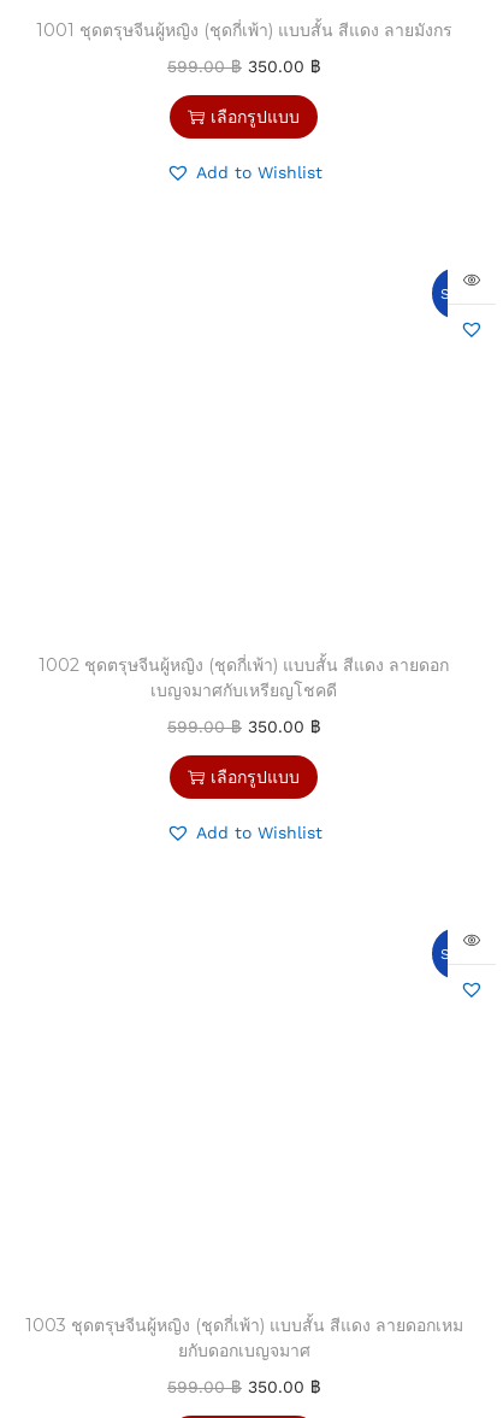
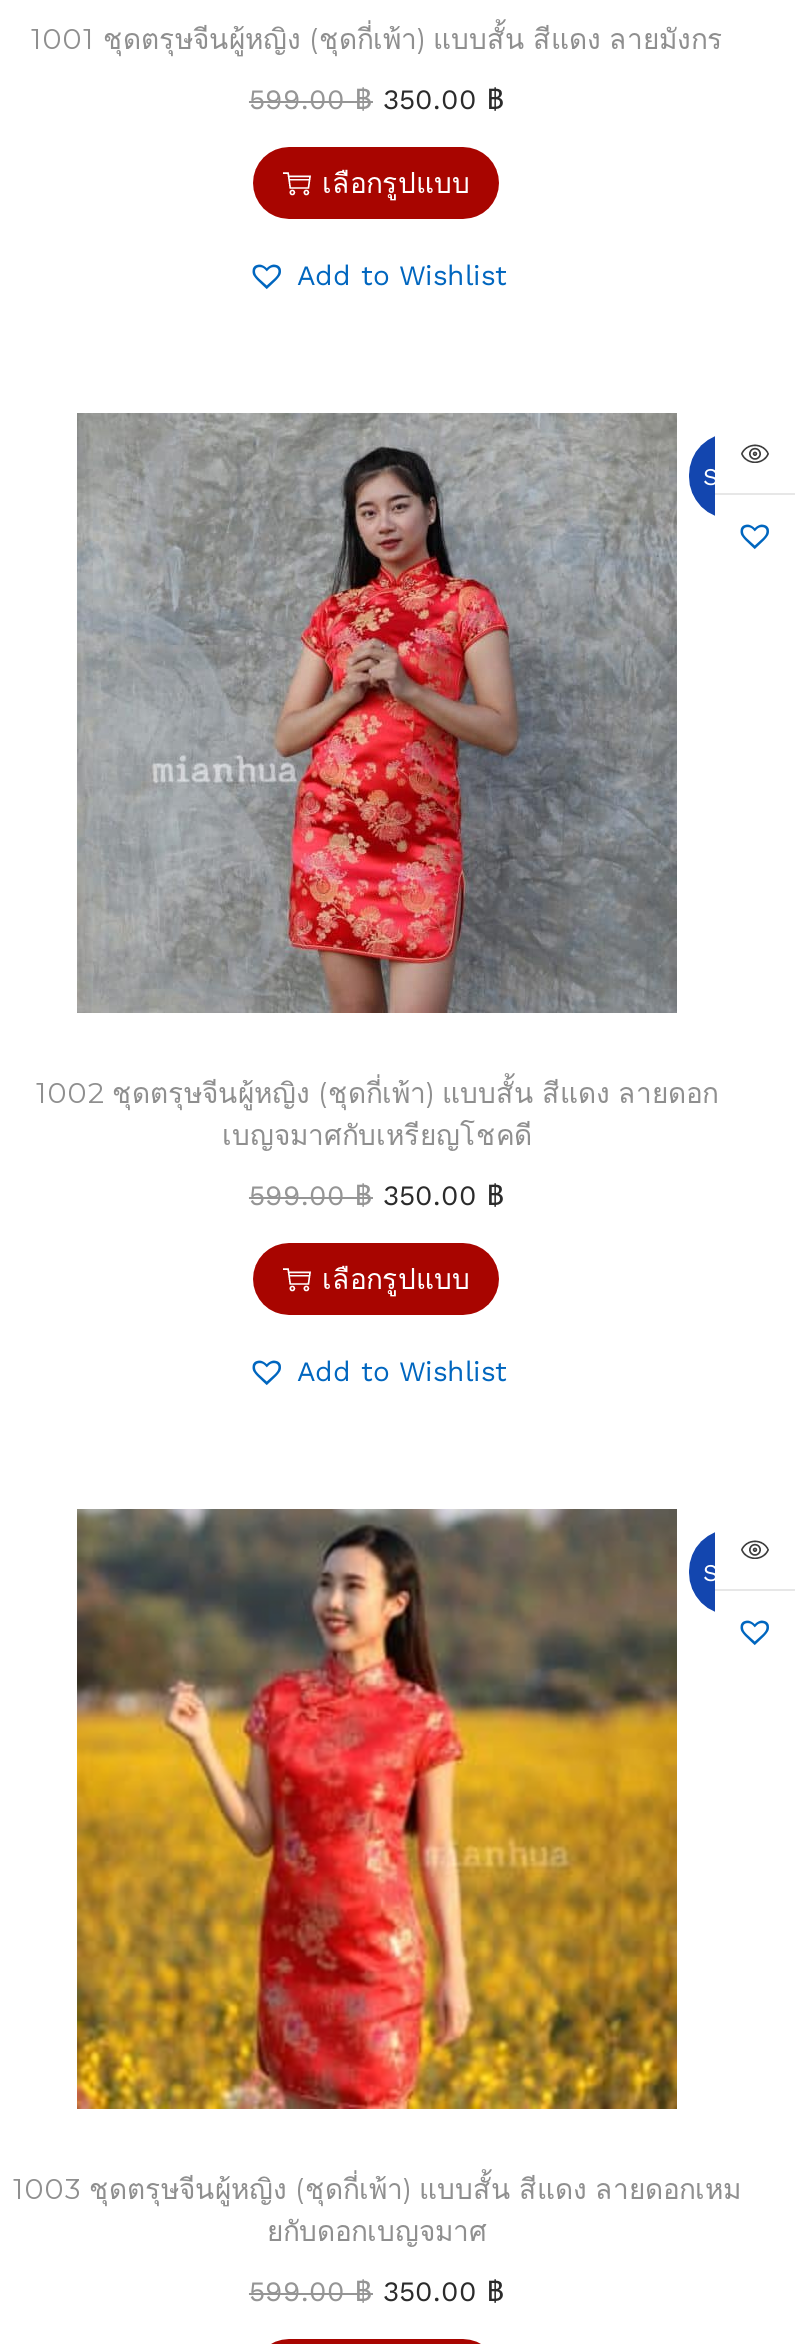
+ [image]

+ [image]
